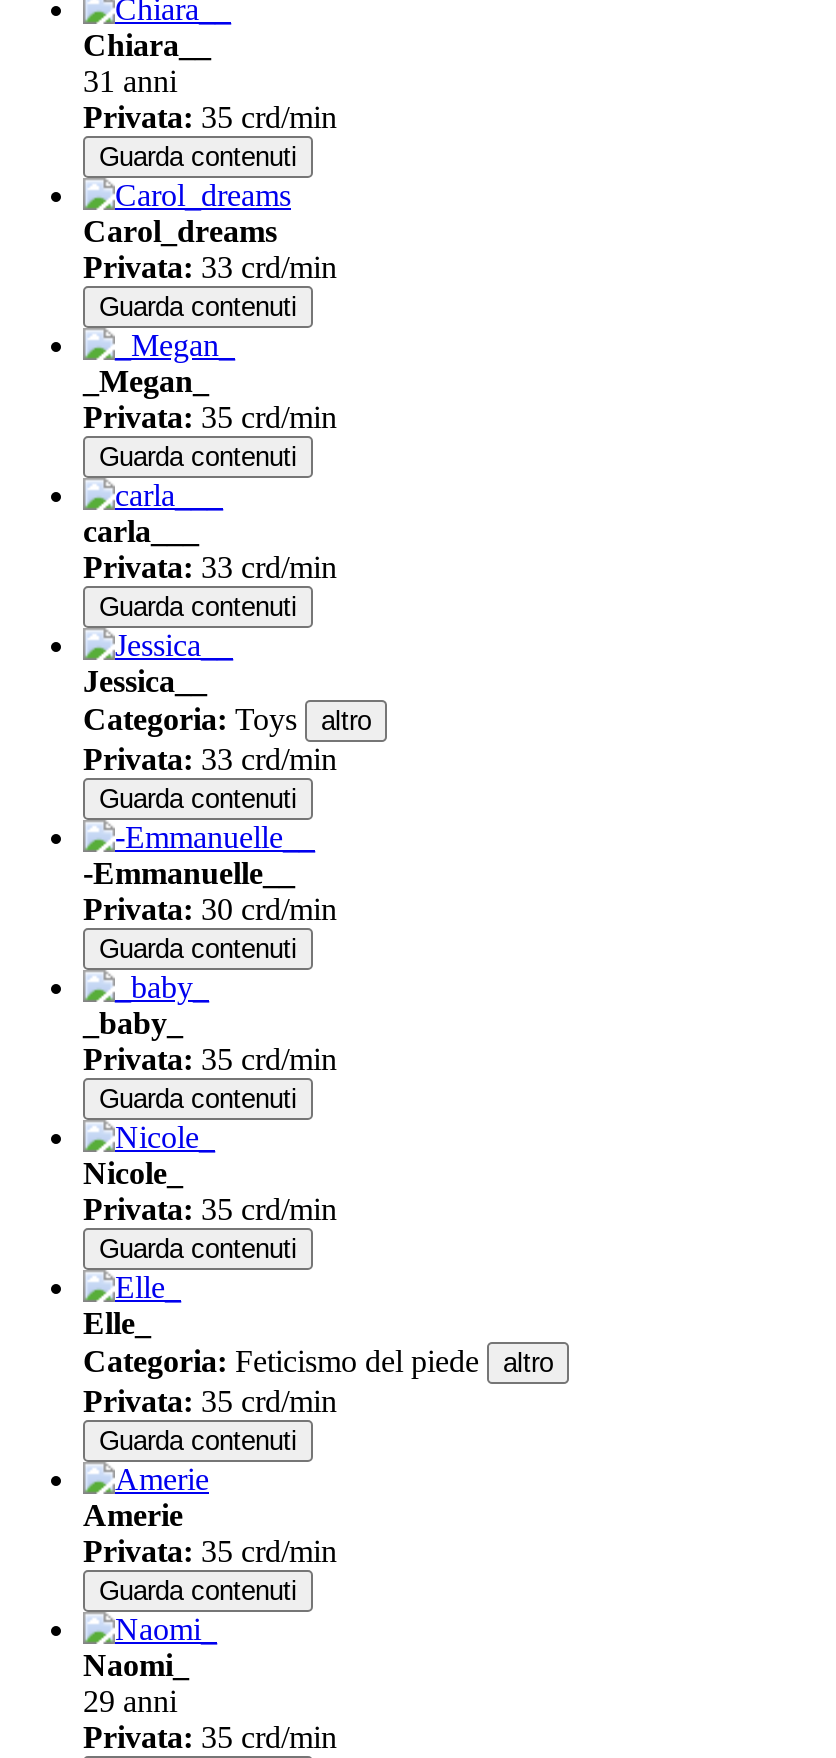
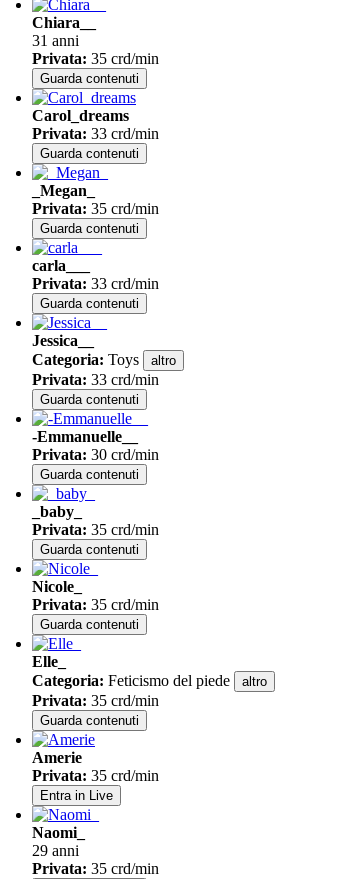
- Guarda contenuti
+ Entra in Live
